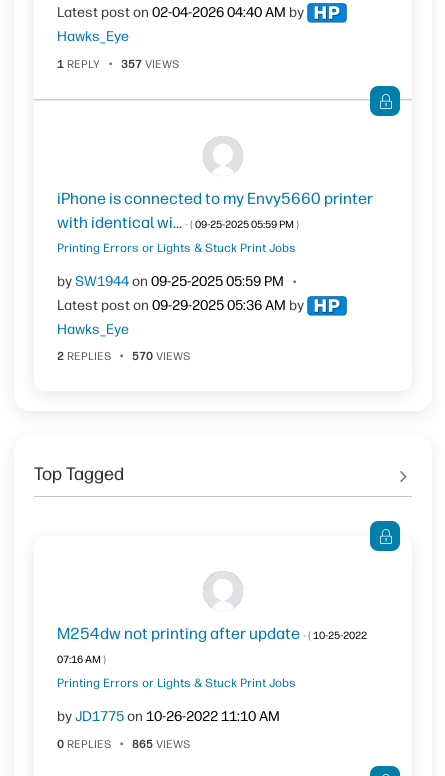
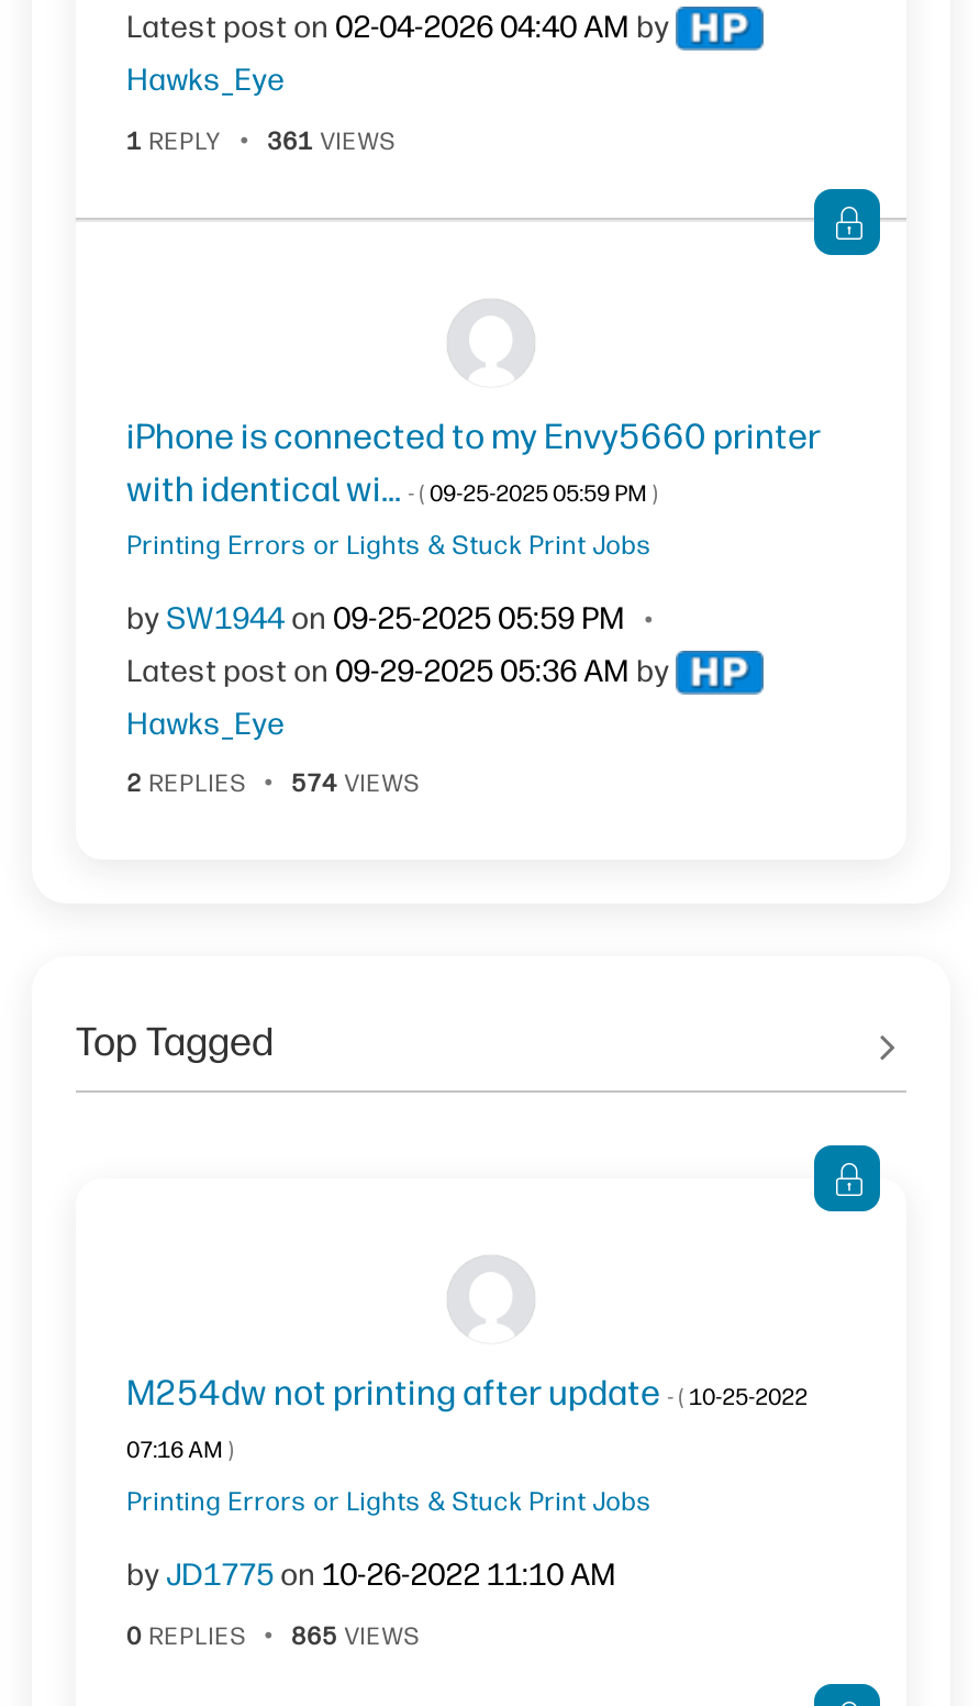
- 1 REPLY 357 VIEWS
+ 1 REPLY 361 VIEWS

- 2 REPLIES 570 VIEWS
+ 2 REPLIES 574 VIEWS
